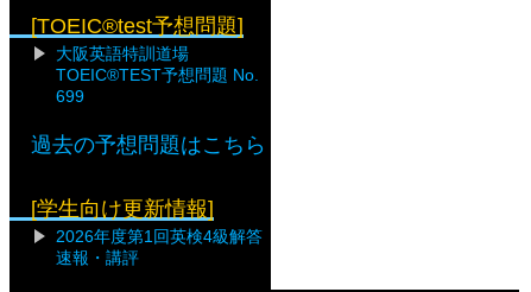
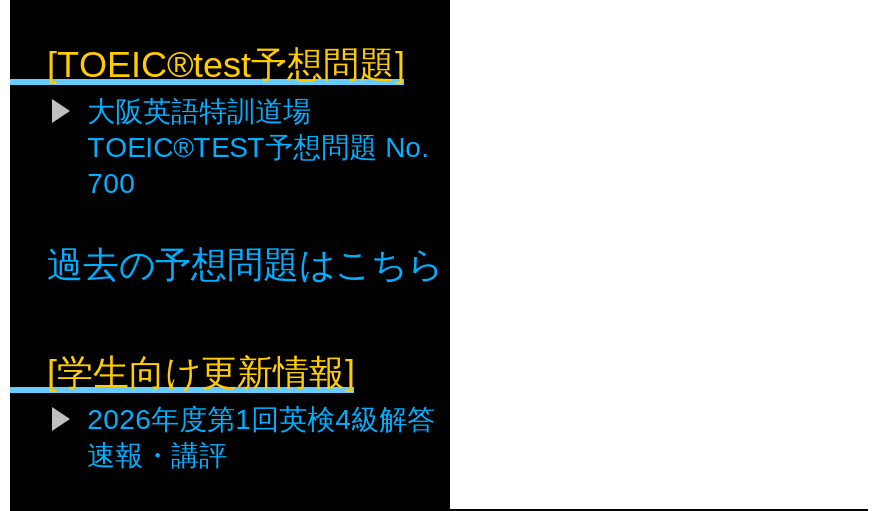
- 699
+ 700
